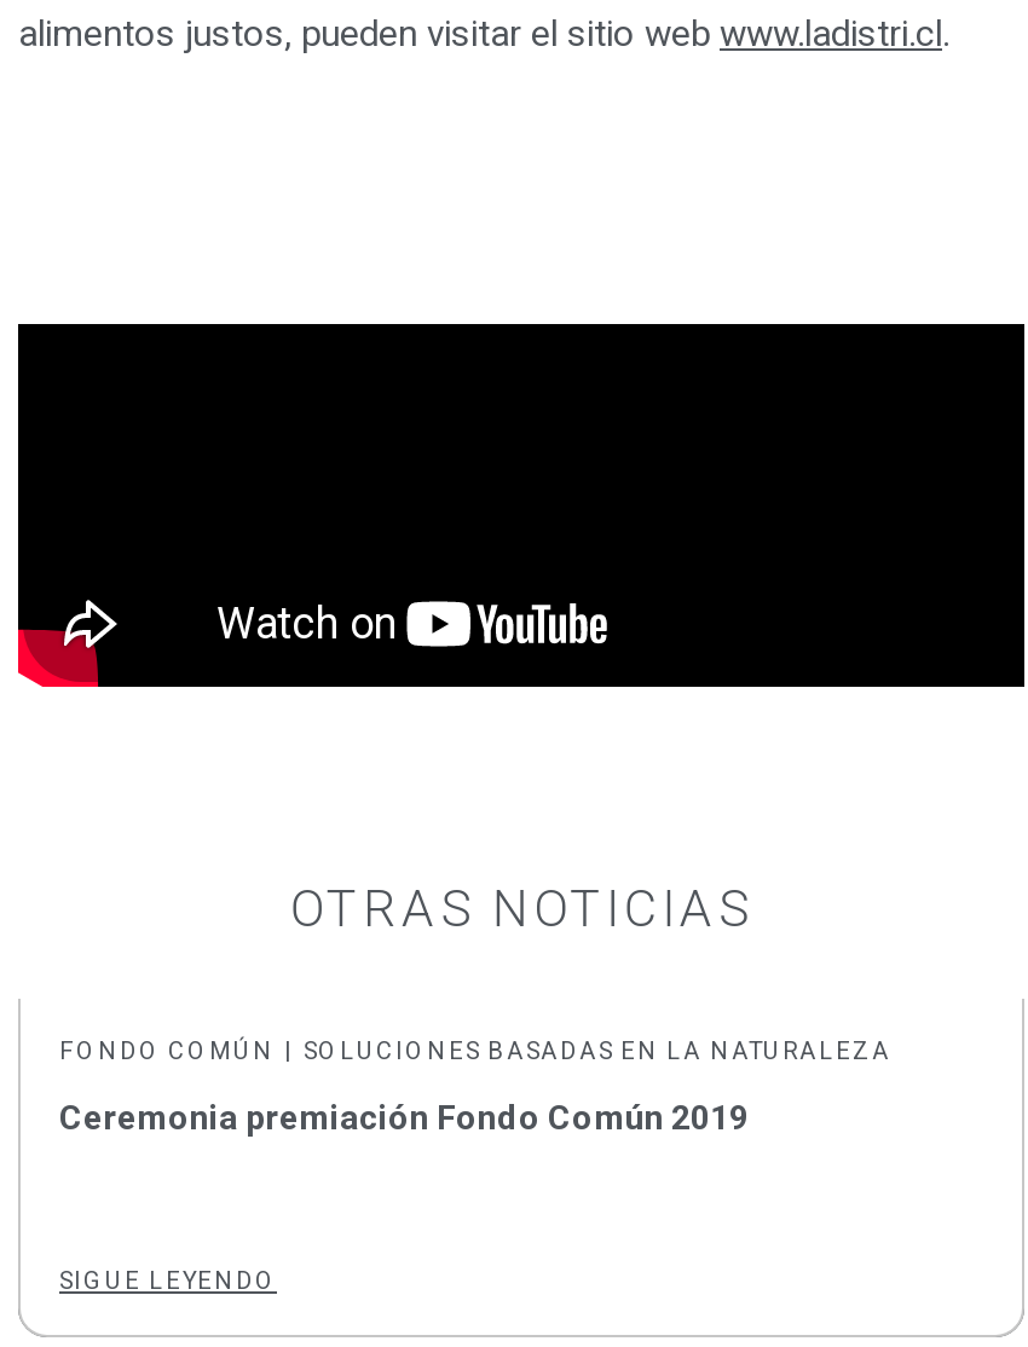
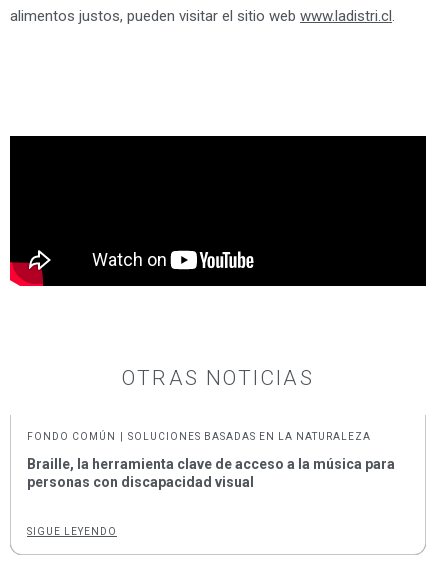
- Ceremonia premiación Fondo Común 2019
+ Braille, la herramienta clave de acceso a la música para
+ personas con discapacidad visual
